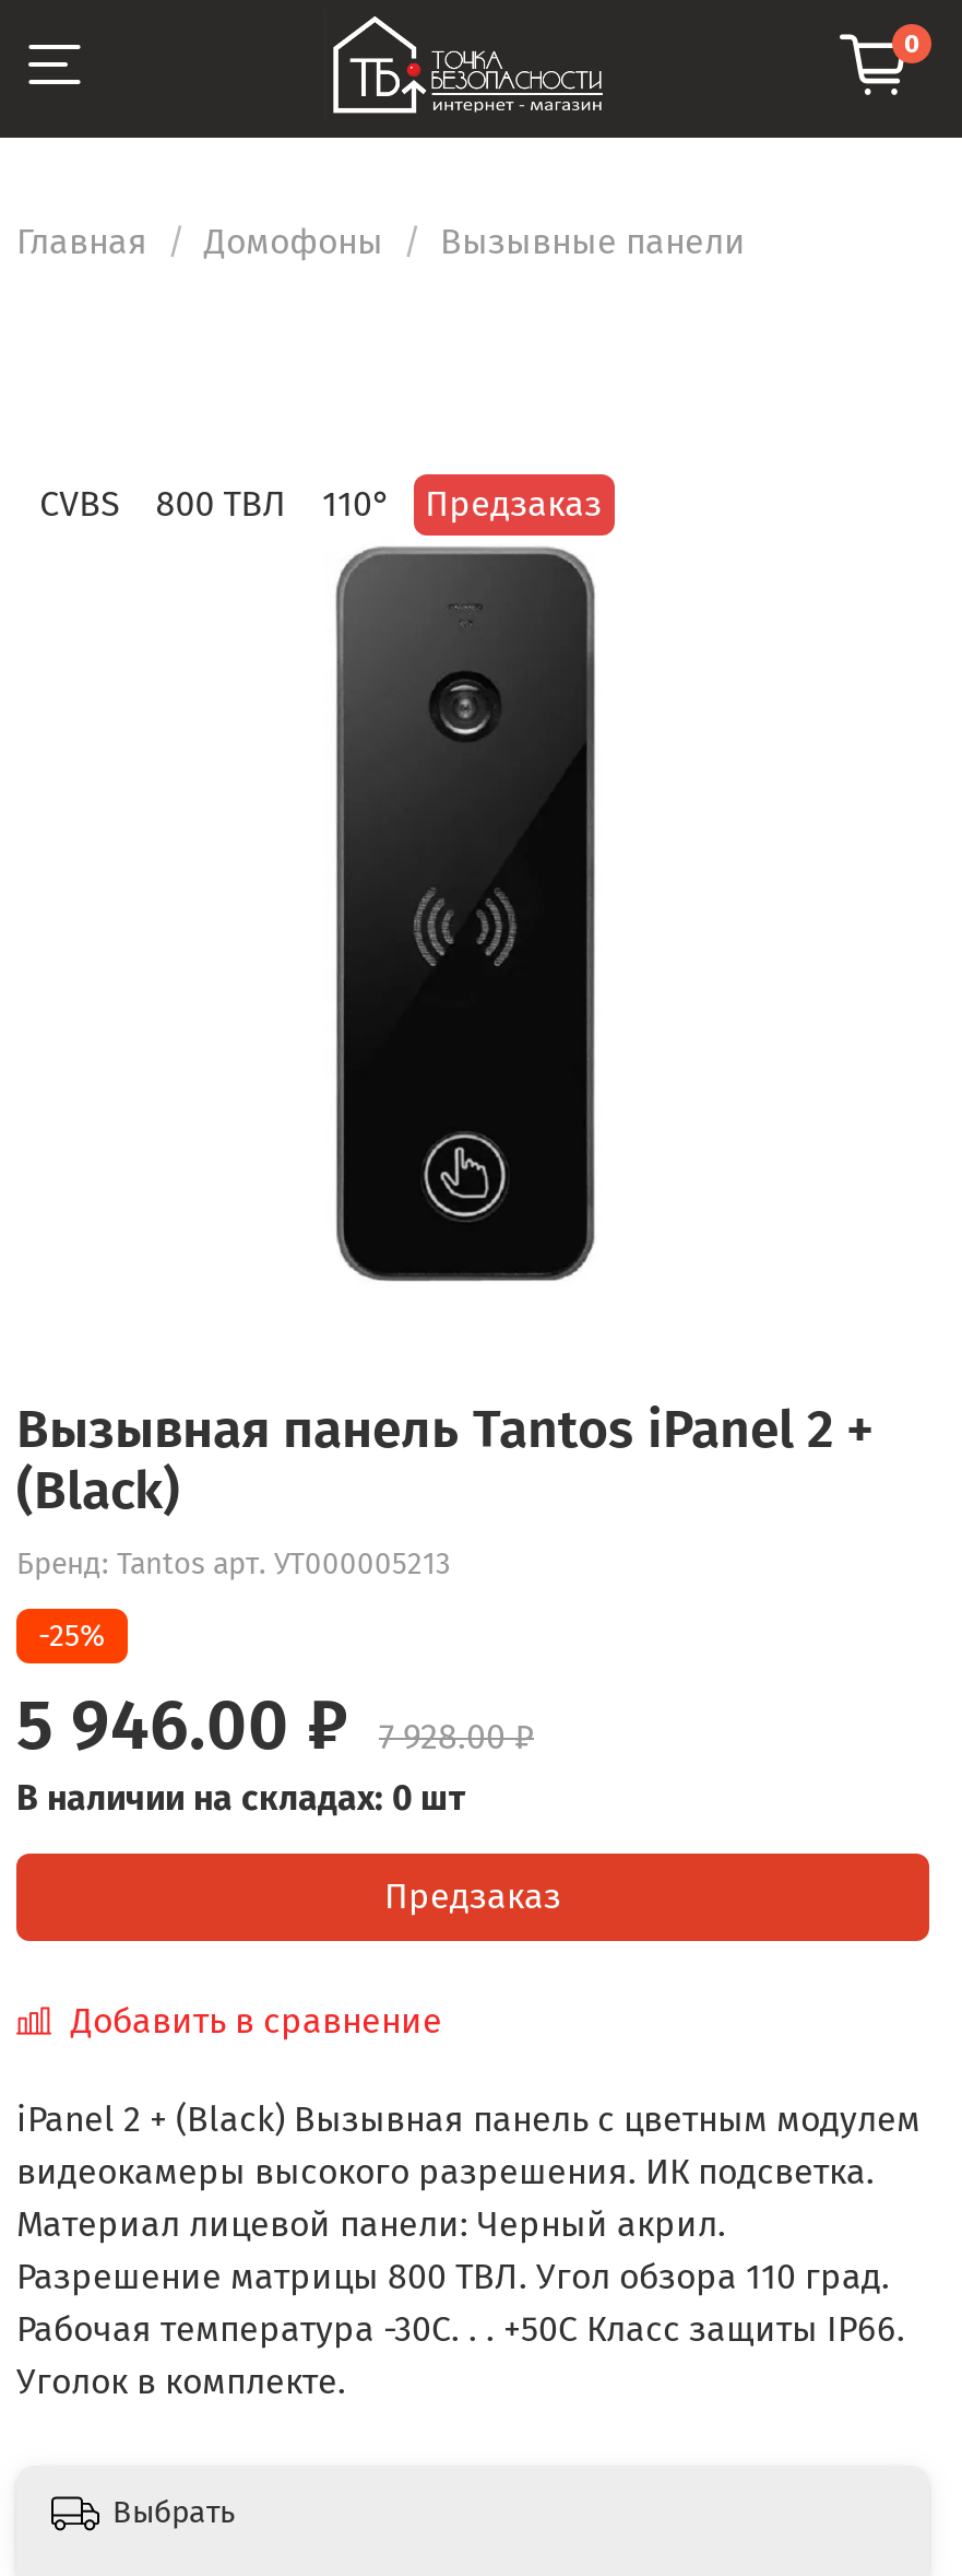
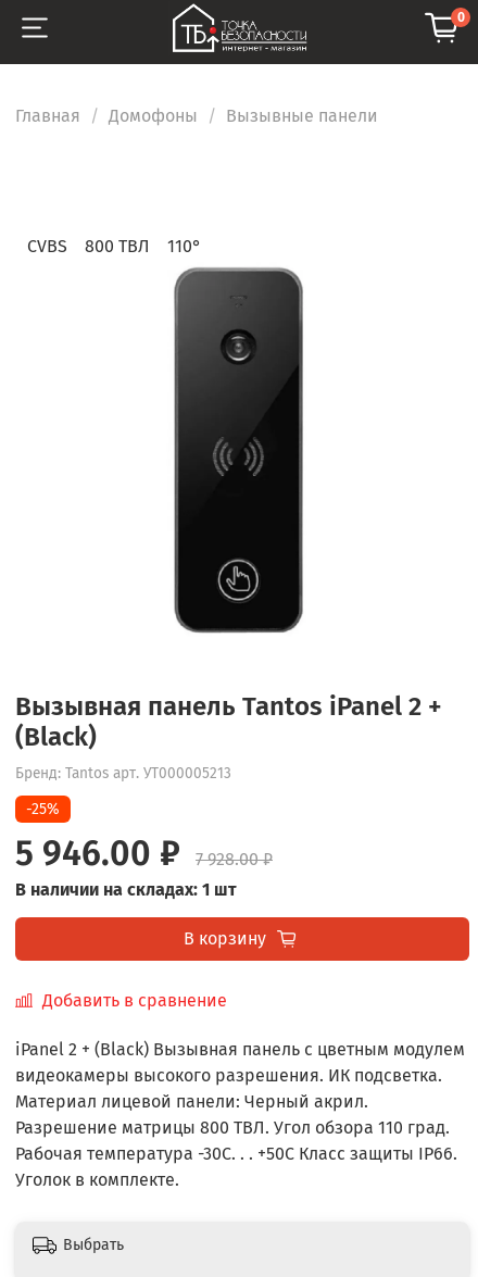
- Предзаказ

- В наличии на складах: 0 шт
+ В наличии на складах: 1 шт

- Предзаказ
+ В корзину
